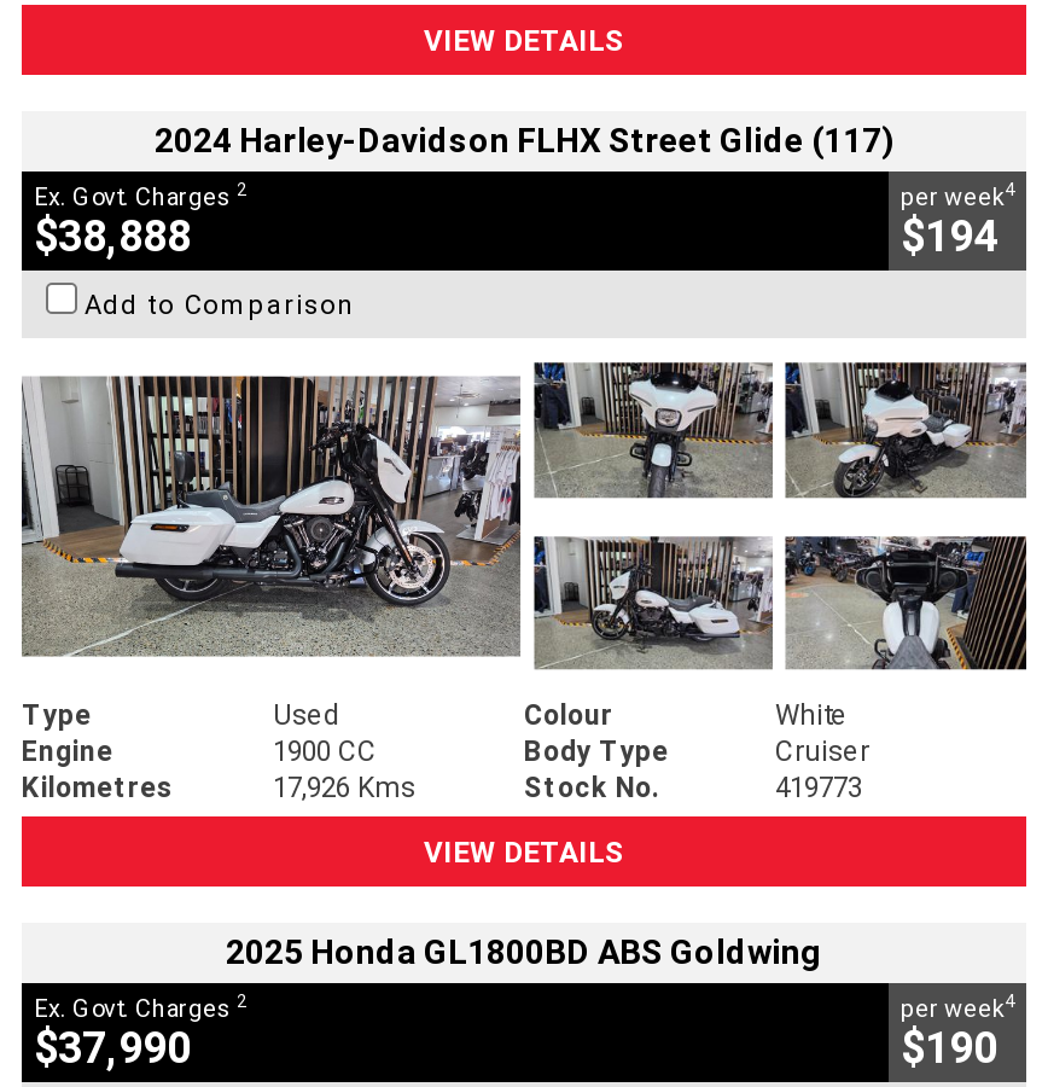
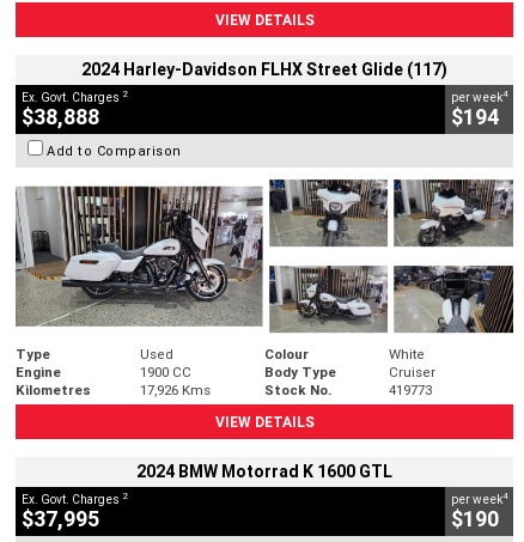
- 2025 Honda GL1800BD ABS Goldwing
+ 2024 BMW Motorrad K 1600 GTL

- $37,990
+ $37,995
